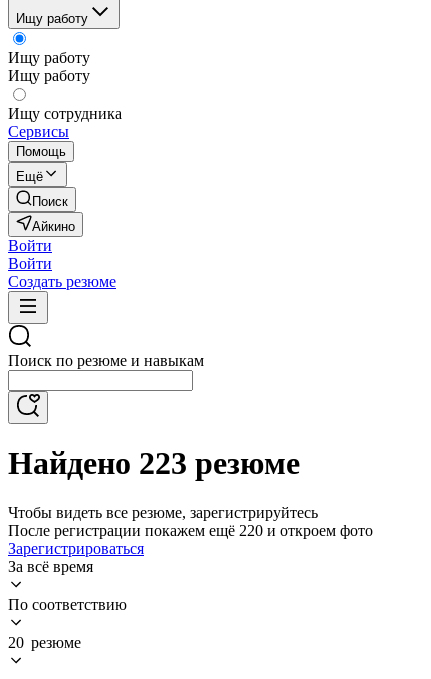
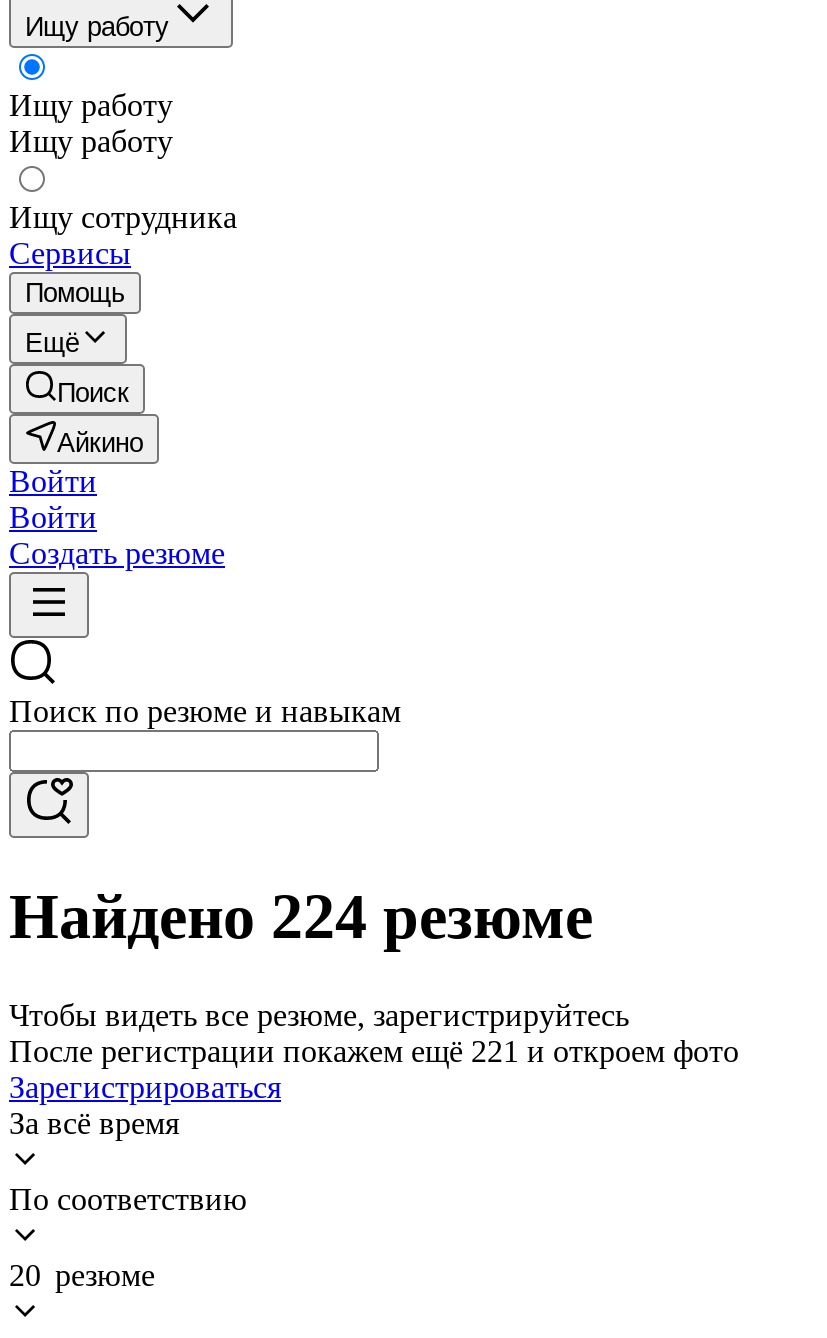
- Найдено 223 резюме
+ Найдено 224 резюме

- После регистрации покажем ещё 220 и откроем фото
+ После регистрации покажем ещё 221 и откроем фото
